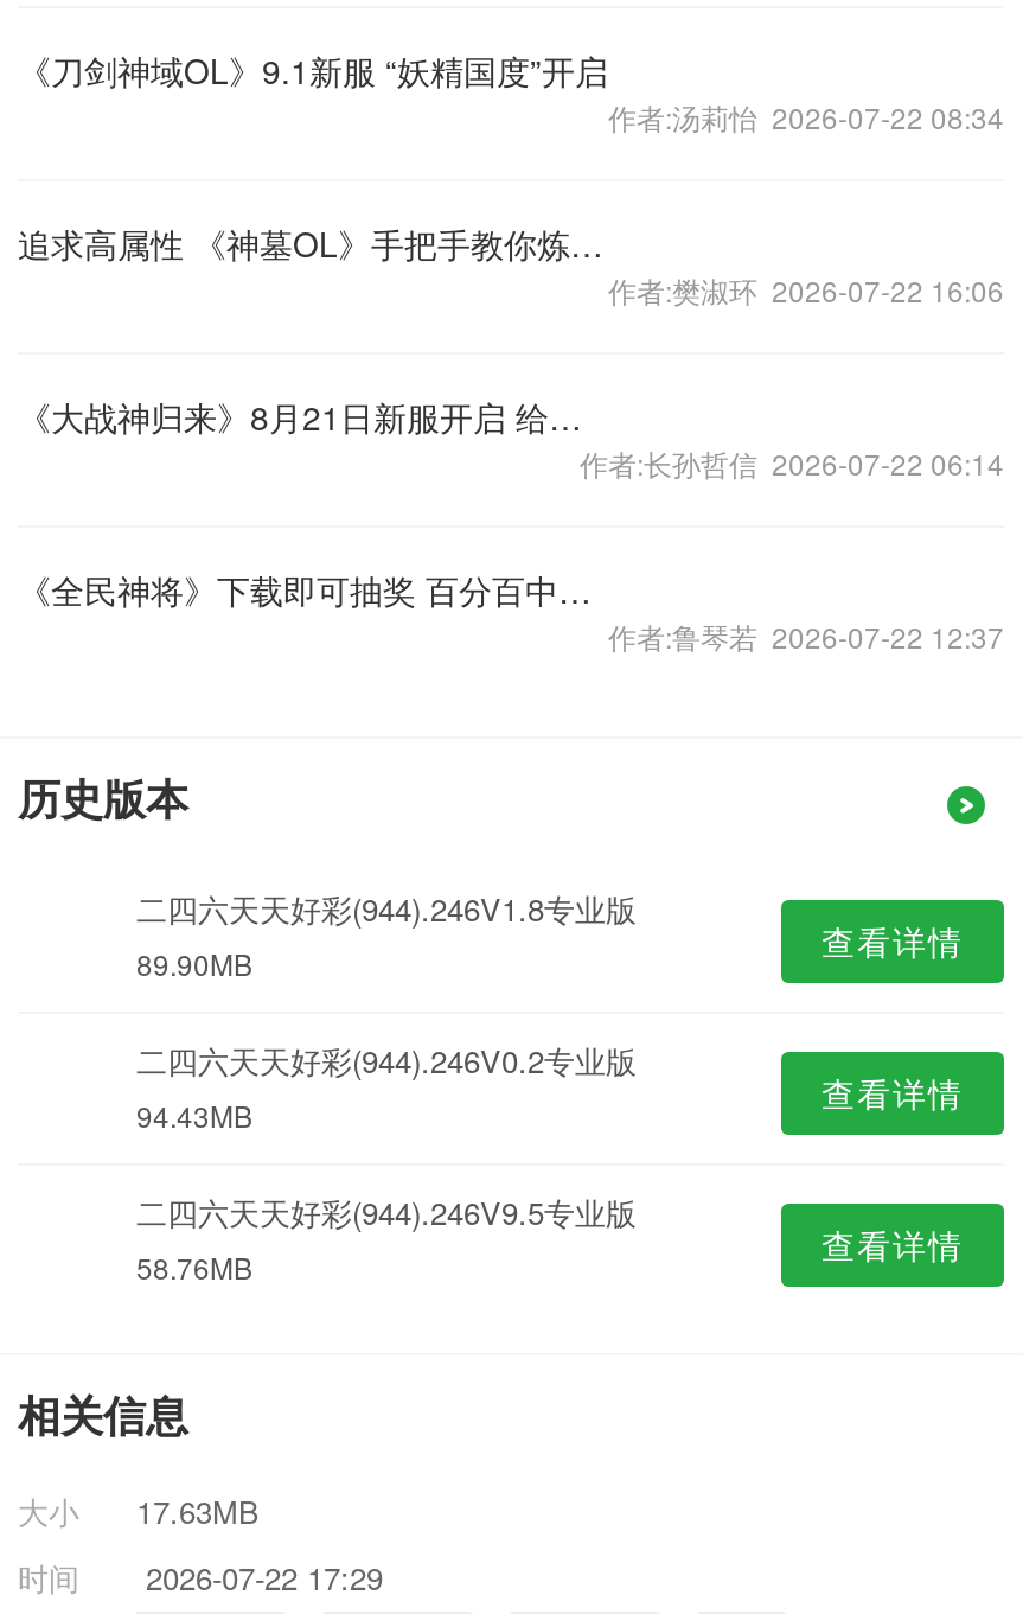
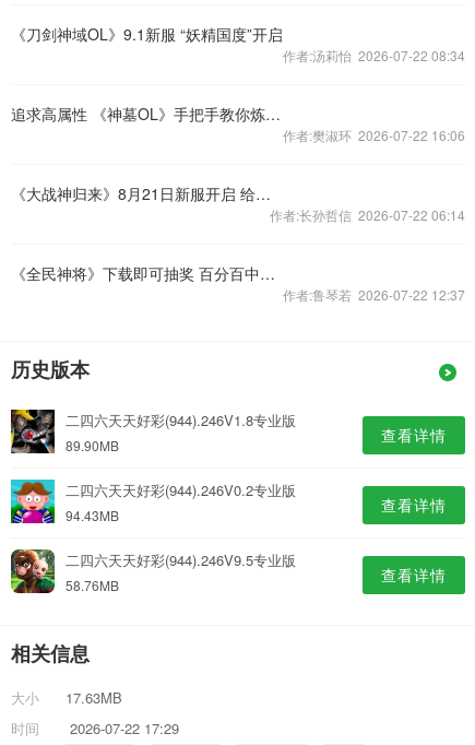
+ [image]

+ [image]

+ [image]
